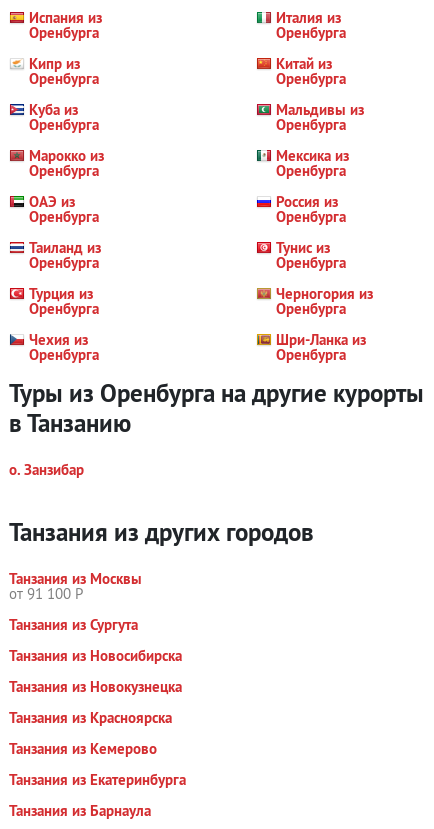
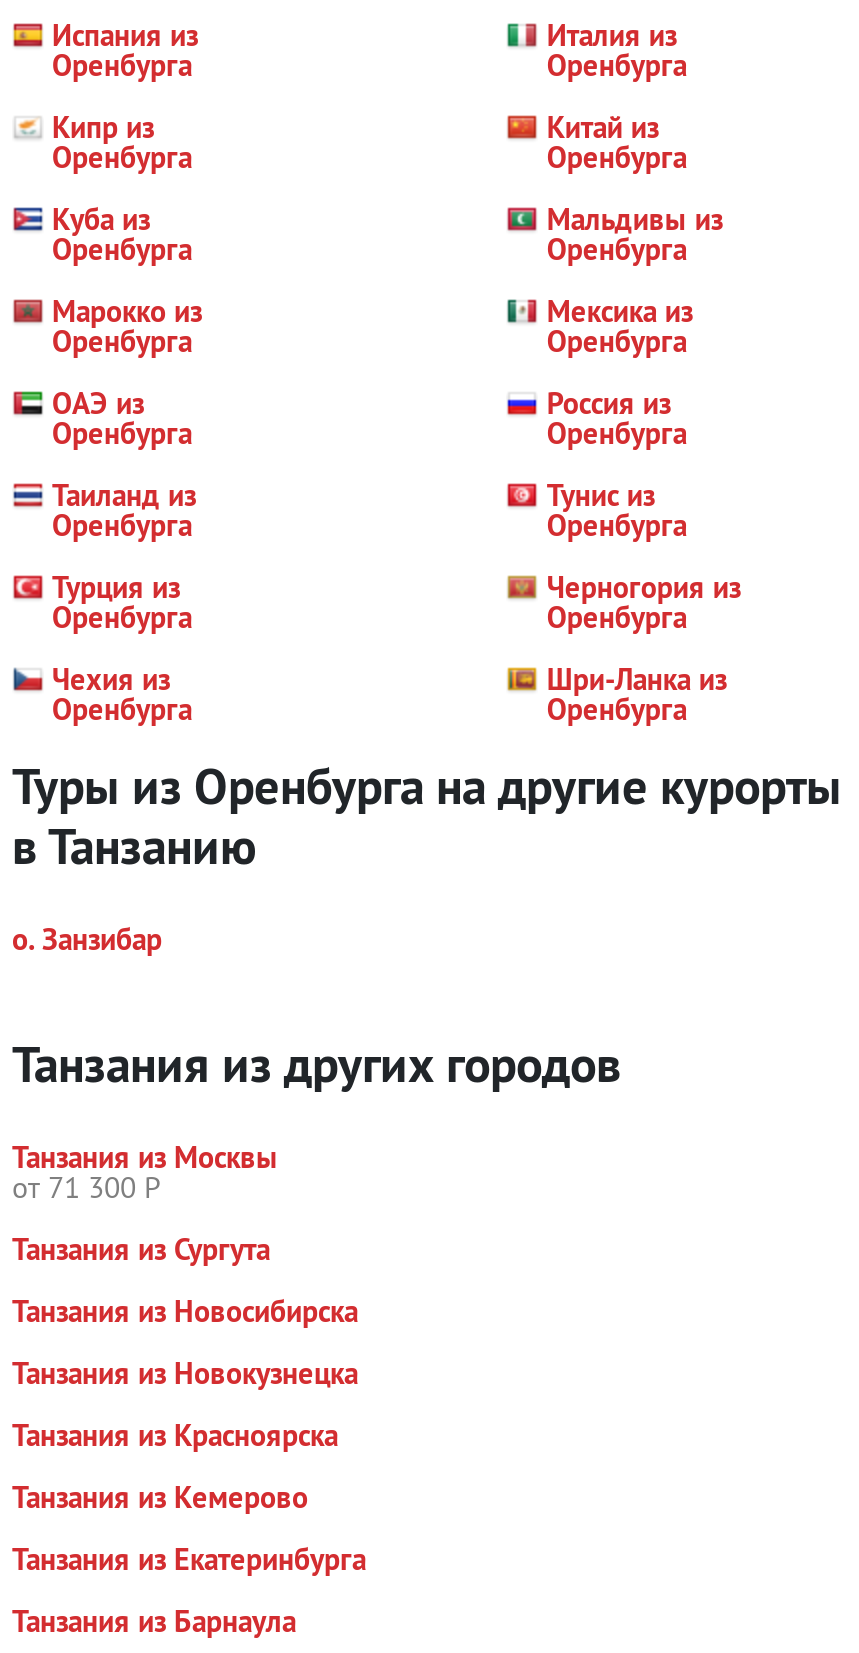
- от 91 100 Р
+ от 71 300 Р
